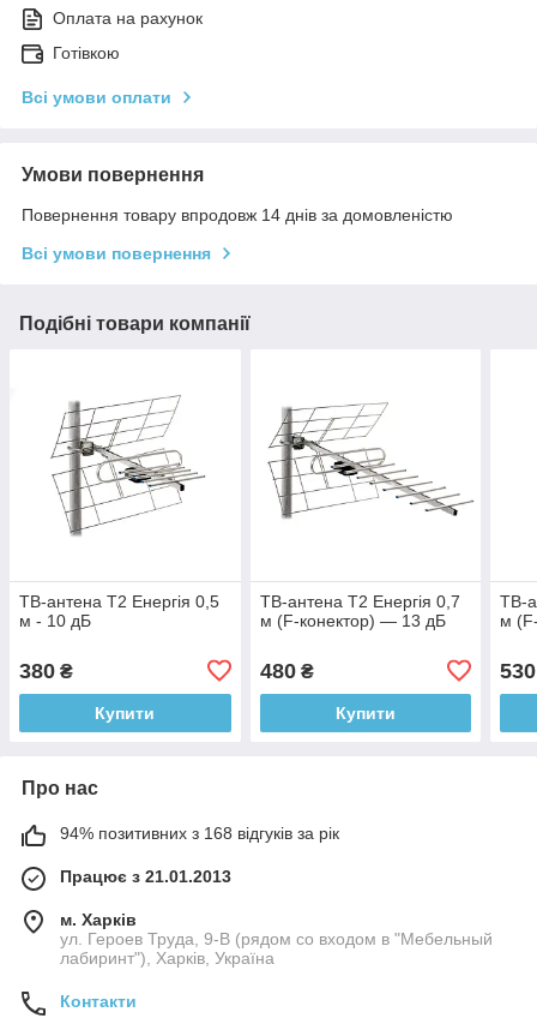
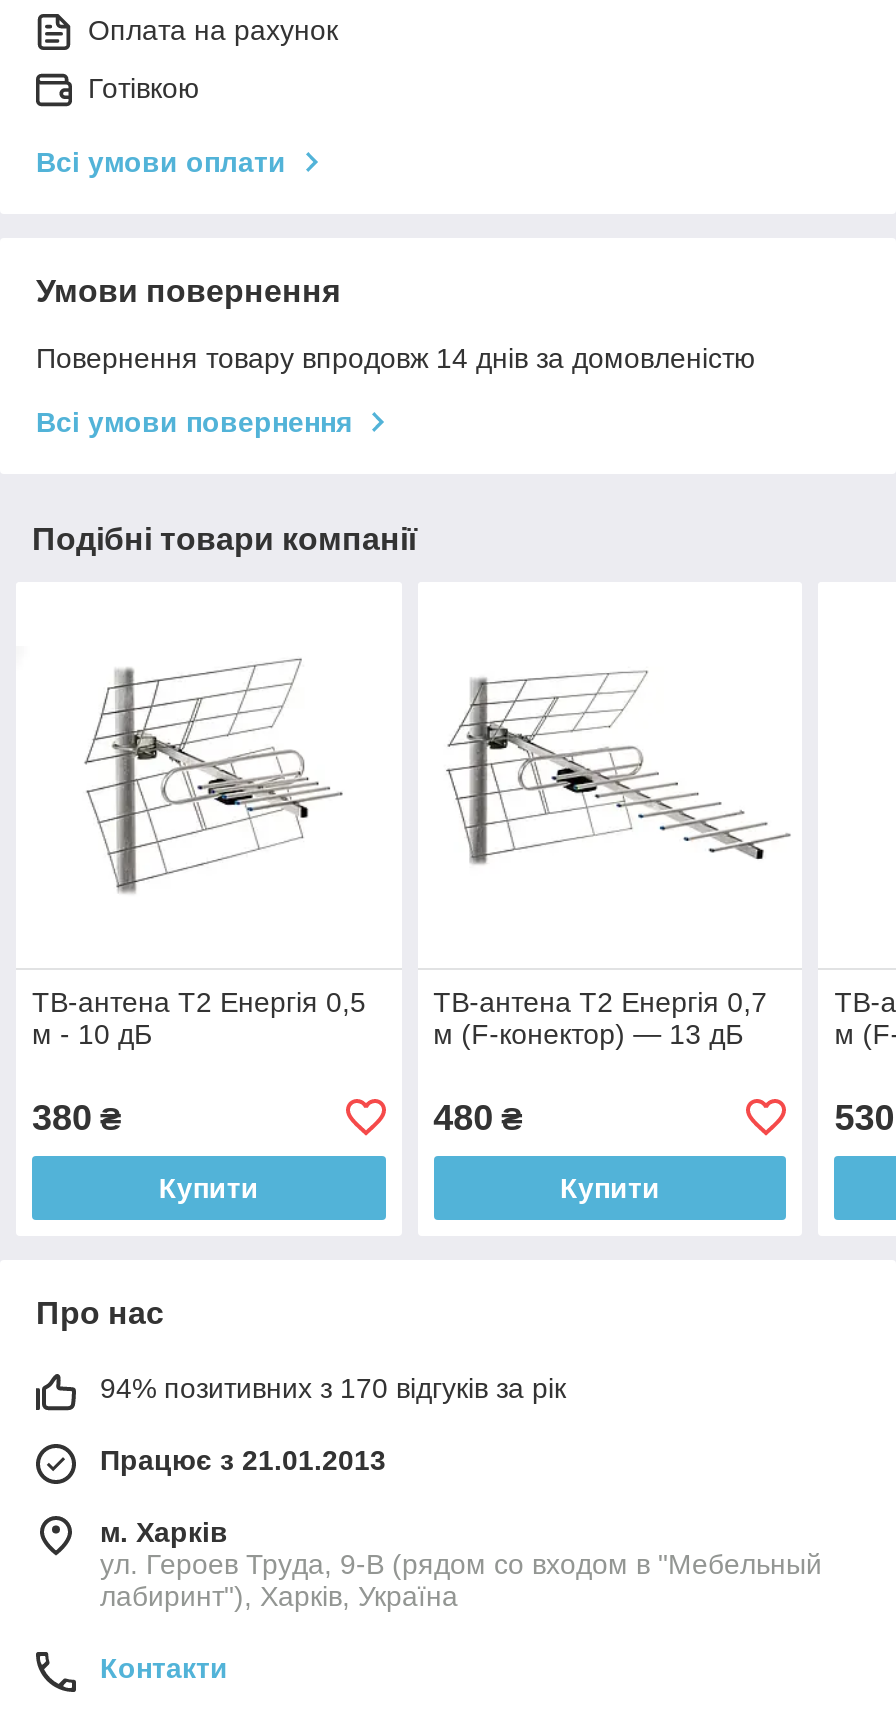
- 94% позитивних з 168 відгуків за рік
+ 94% позитивних з 170 відгуків за рік
